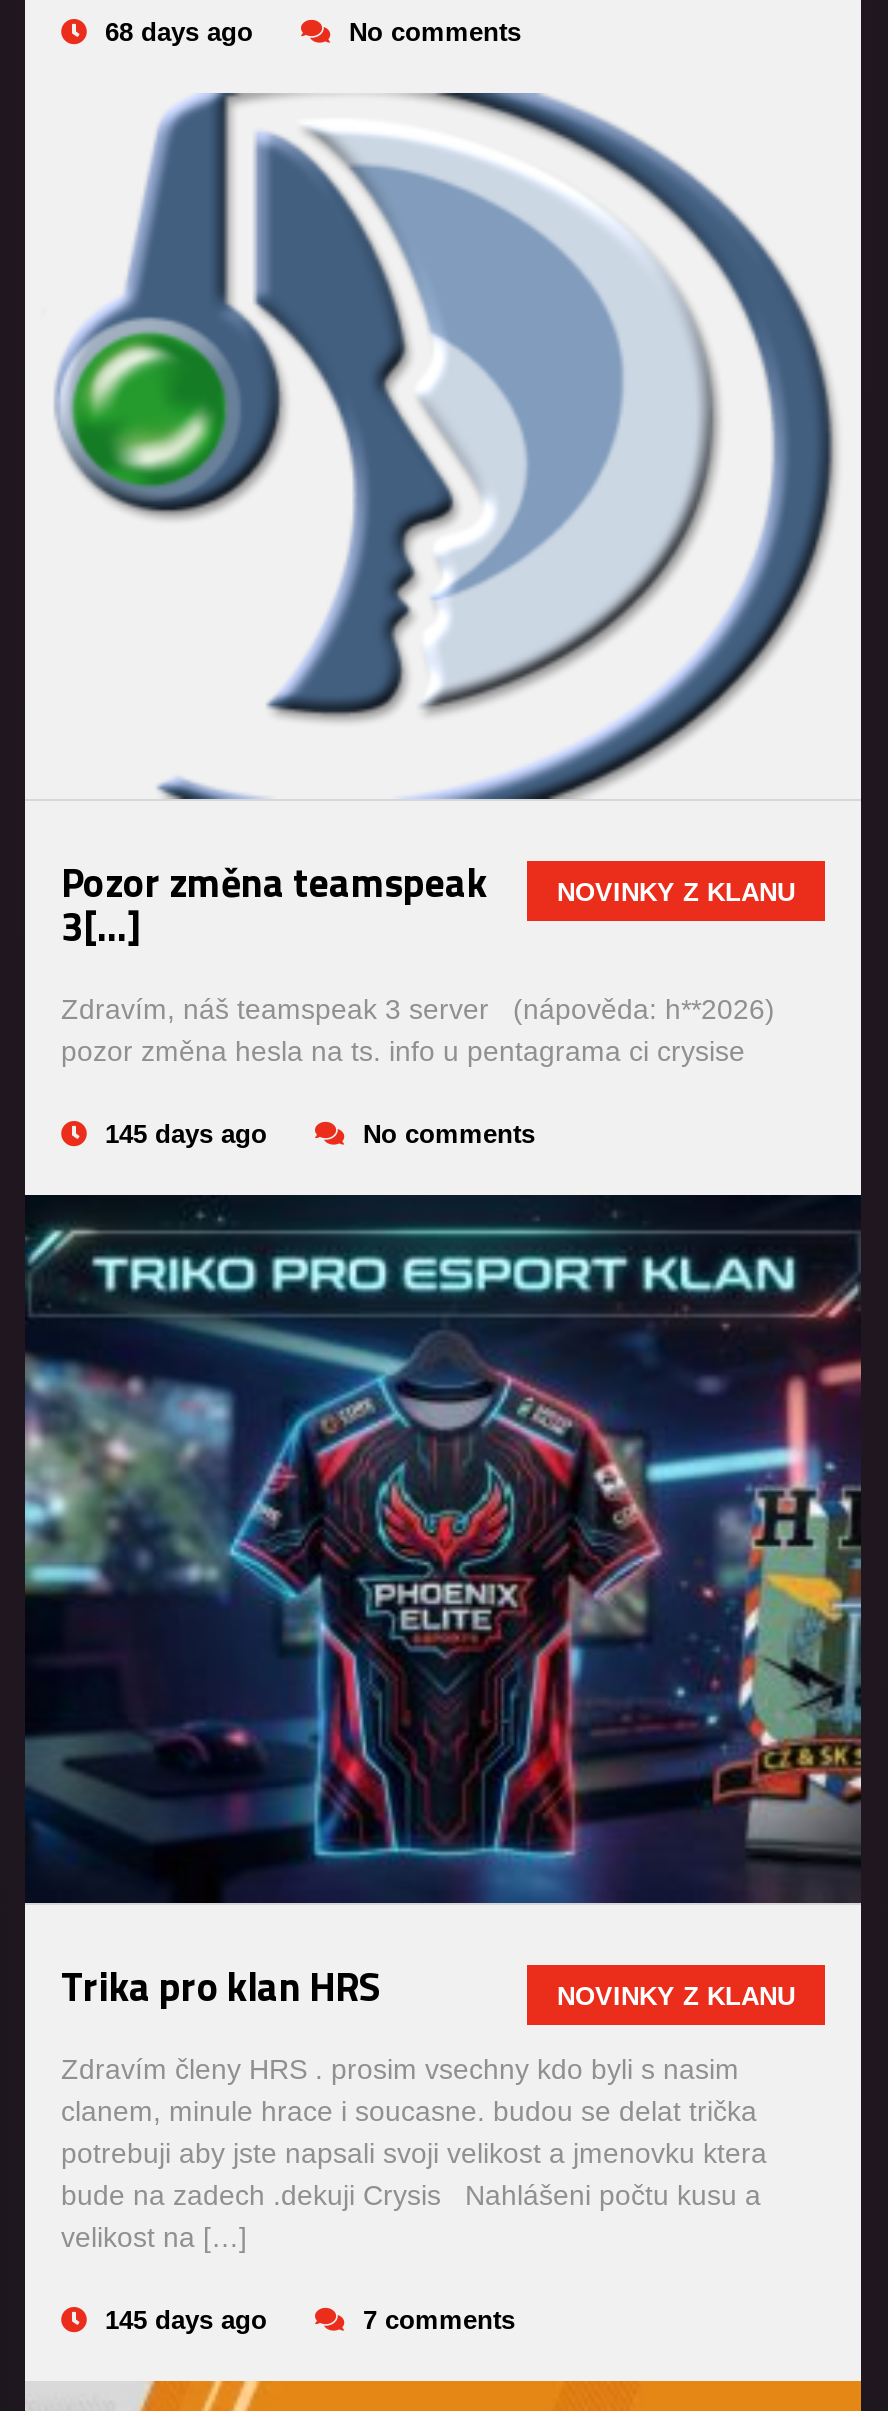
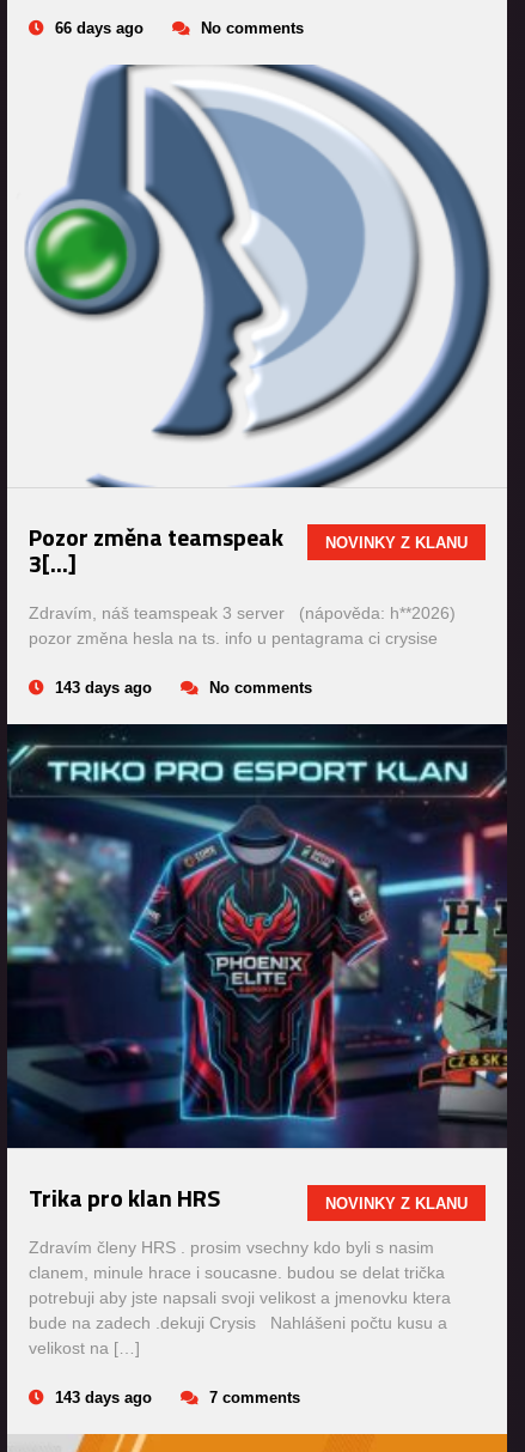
- 68 days ago
+ 66 days ago

- 145 days ago
+ 143 days ago

- 145 days ago
+ 143 days ago
